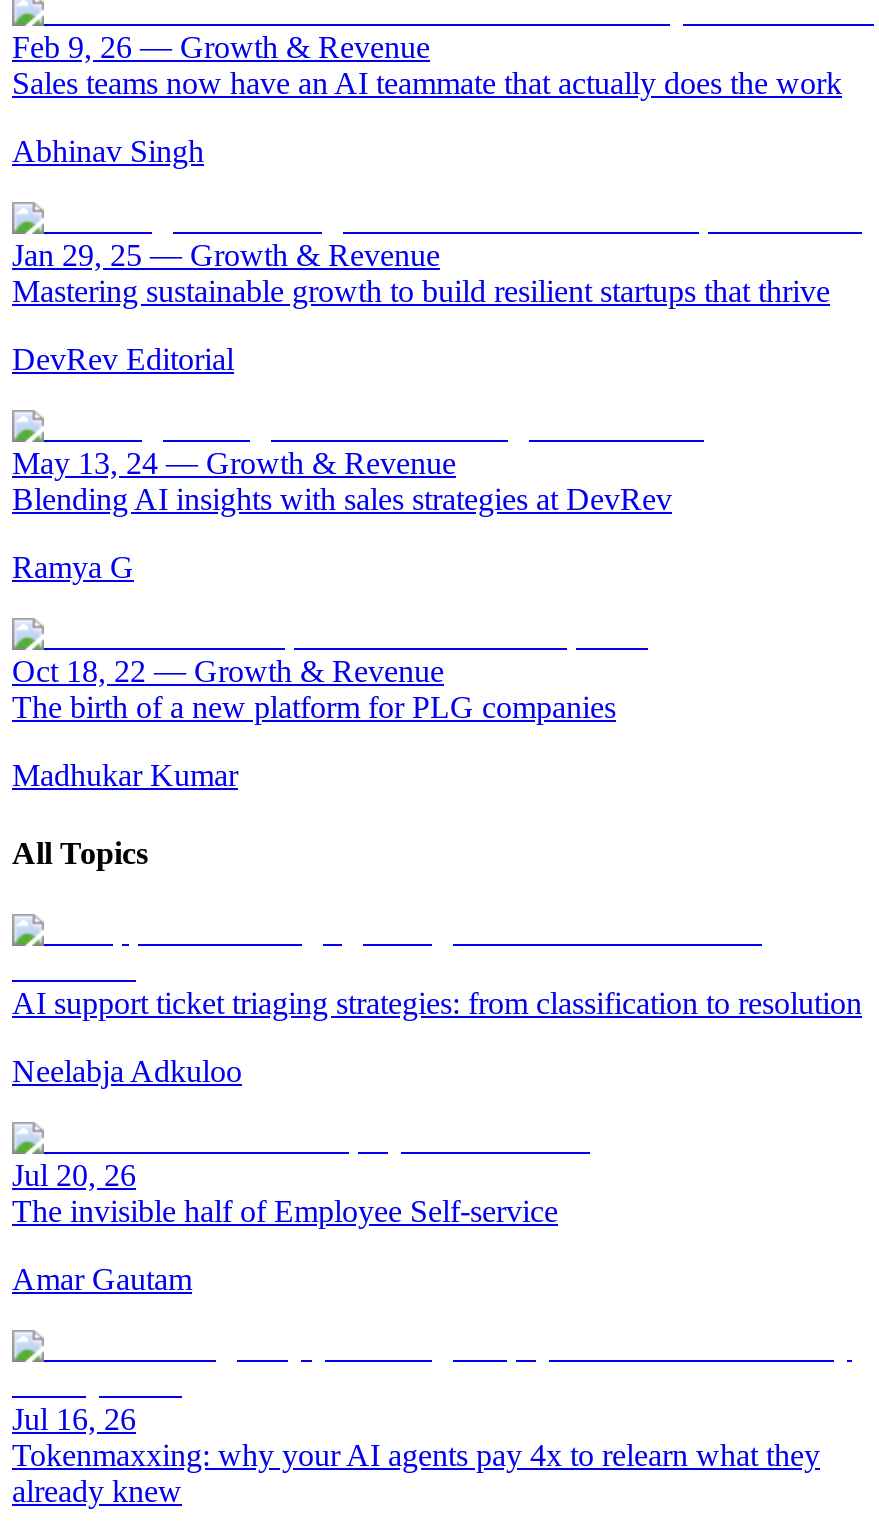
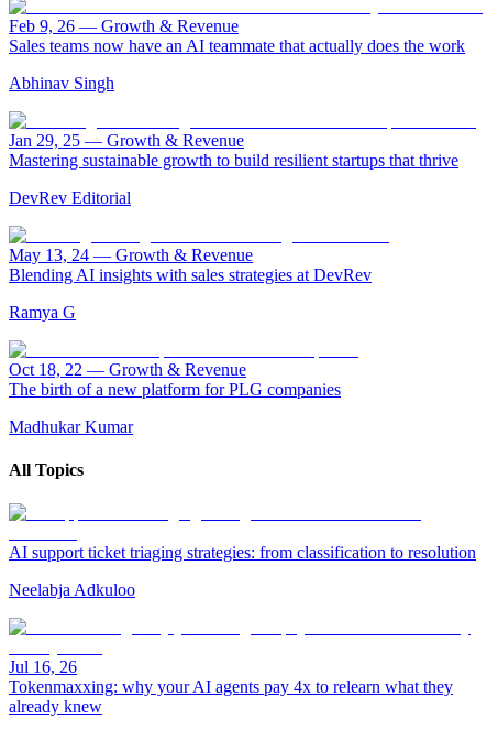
- Jul 20, 26
- The invisible half of Employee Self-service
- Amar Gautam
